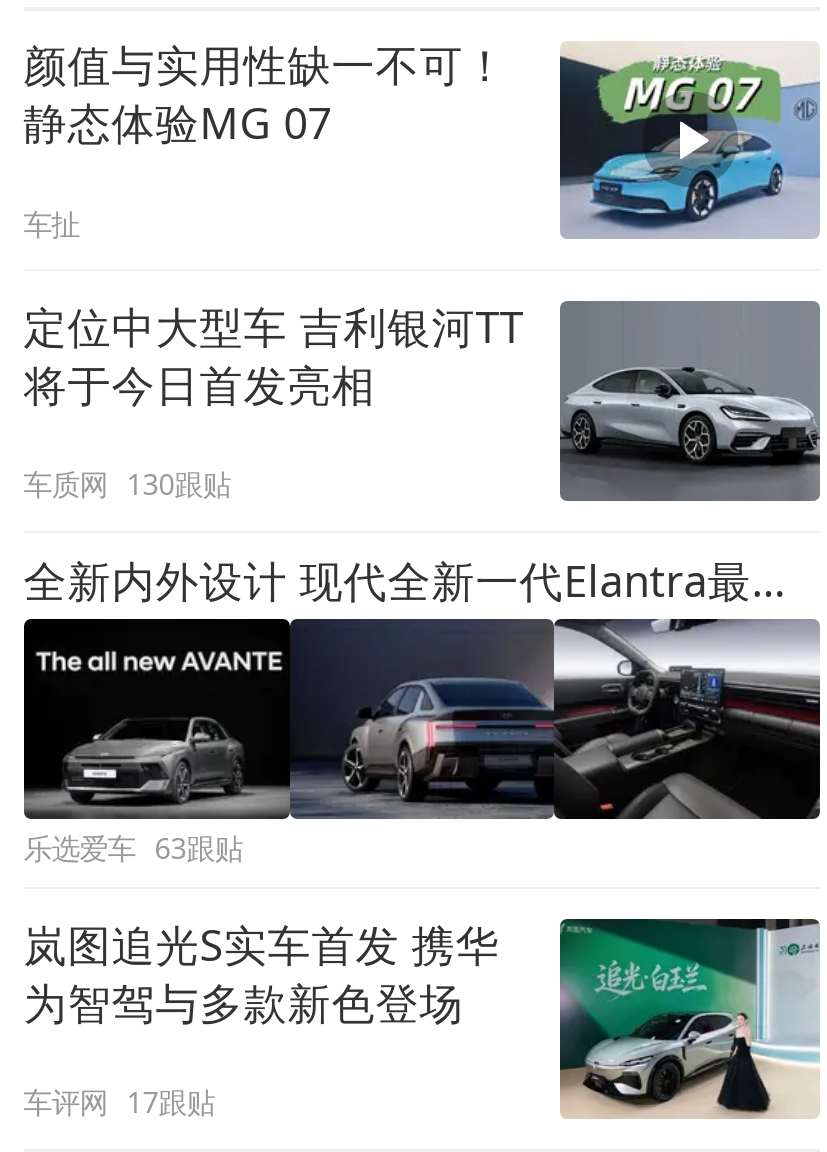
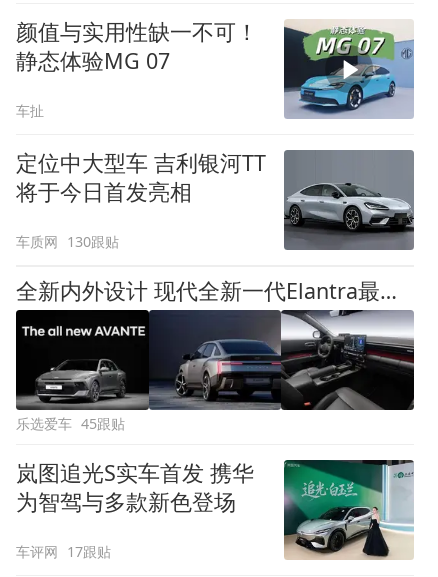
- 乐选爱车 63跟贴
+ 乐选爱车 45跟贴
